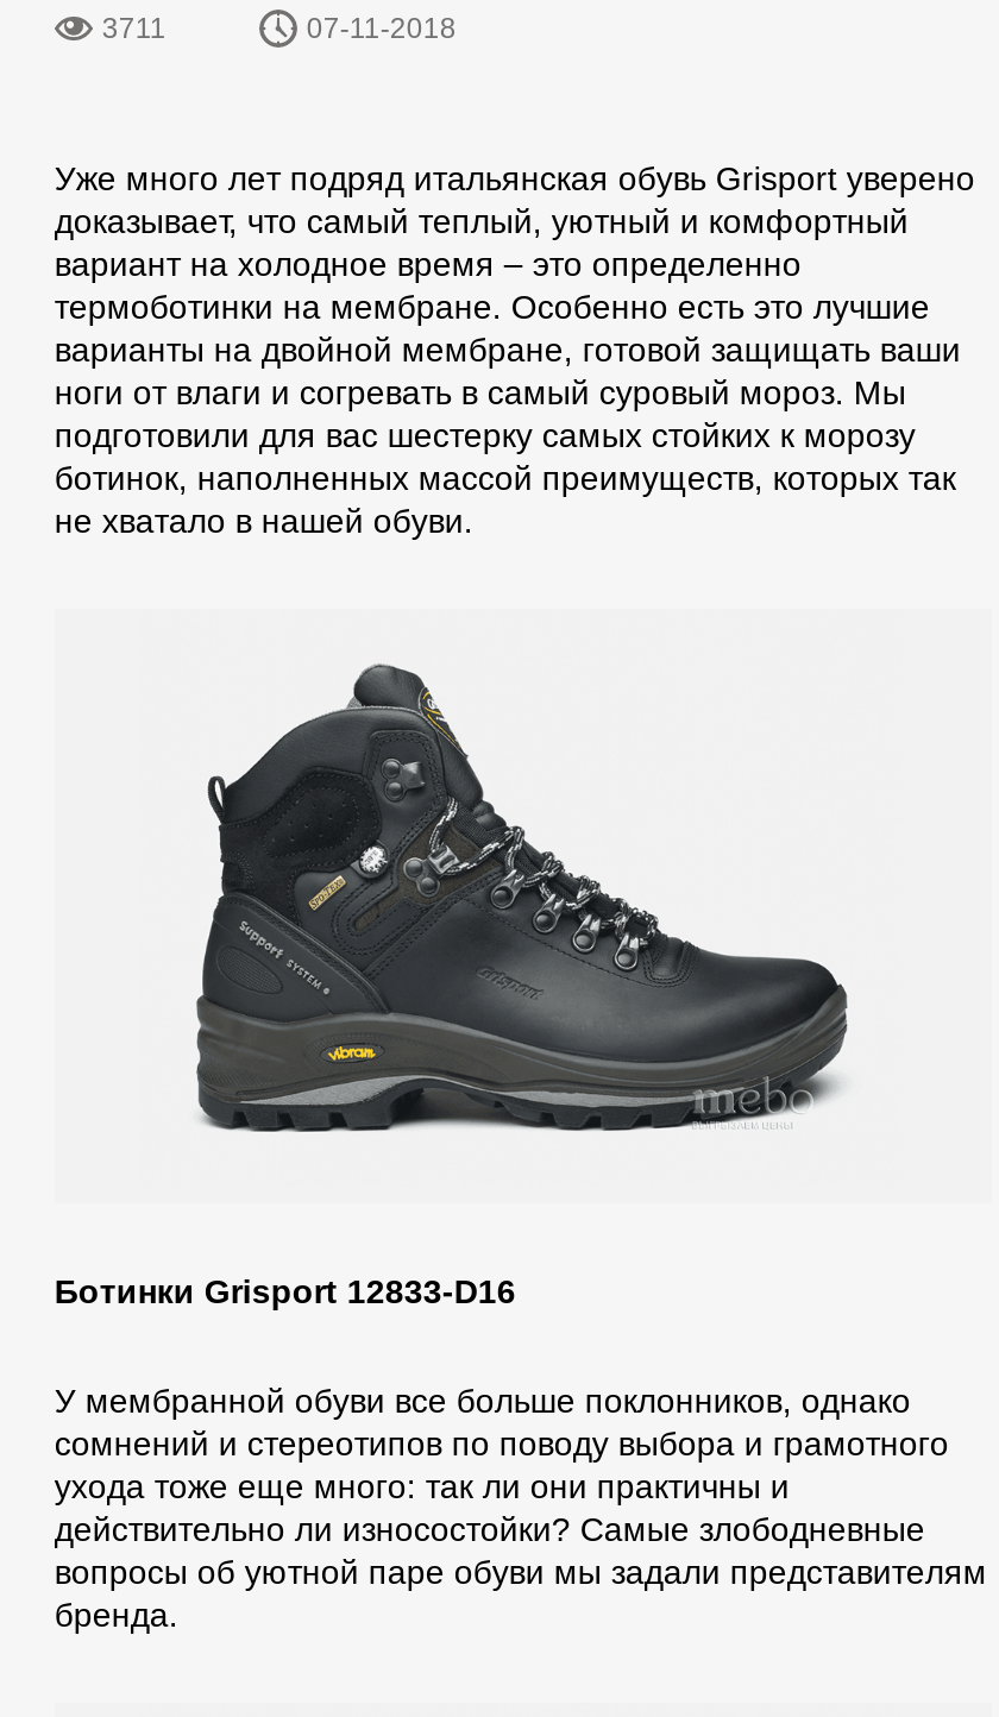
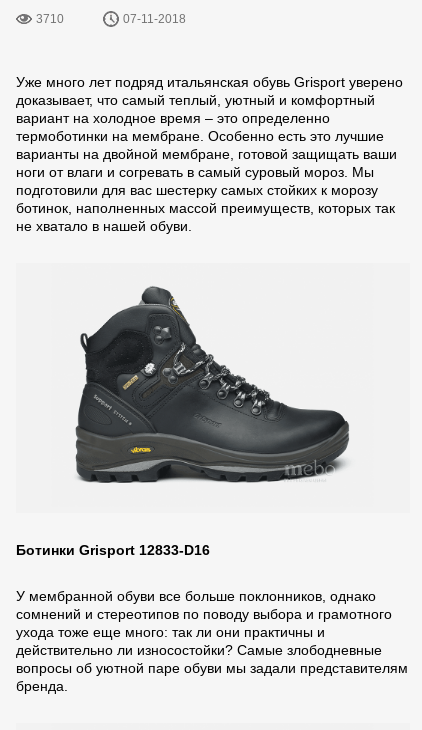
- 3711
+ 3710
